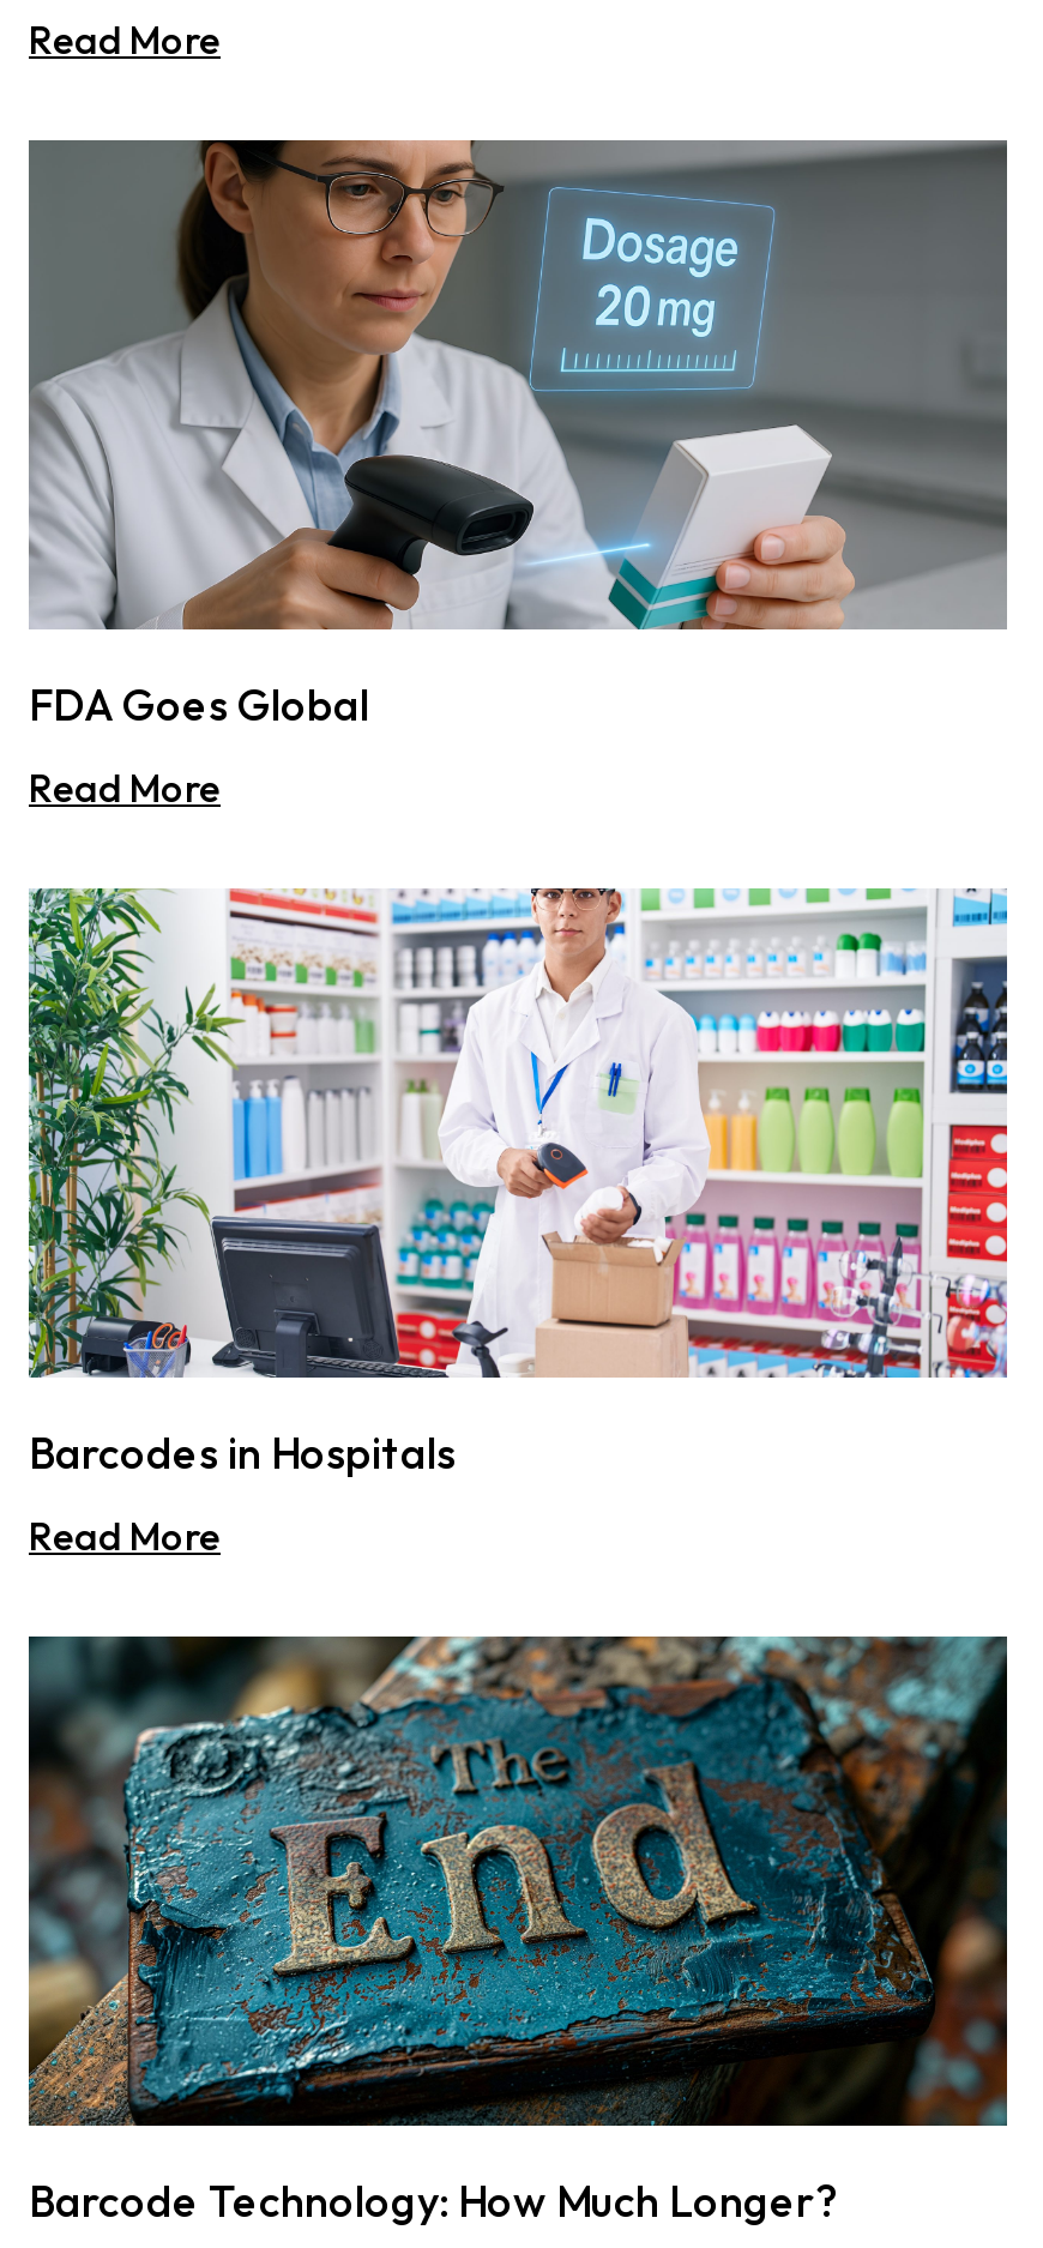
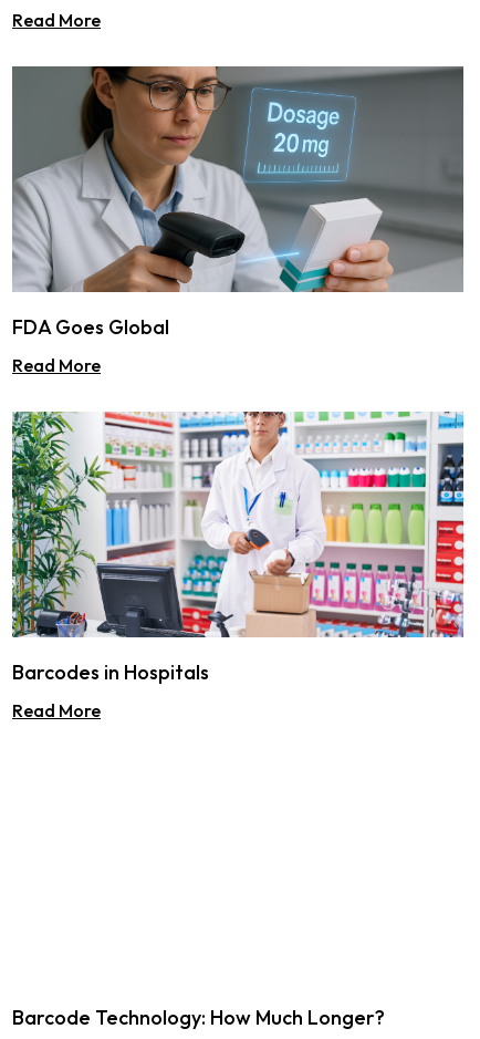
- [image]
